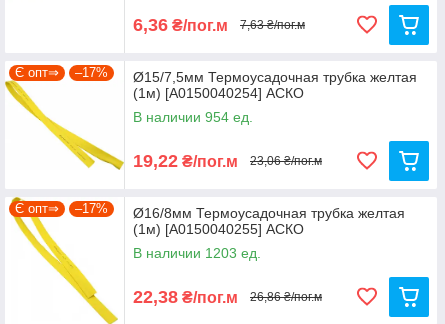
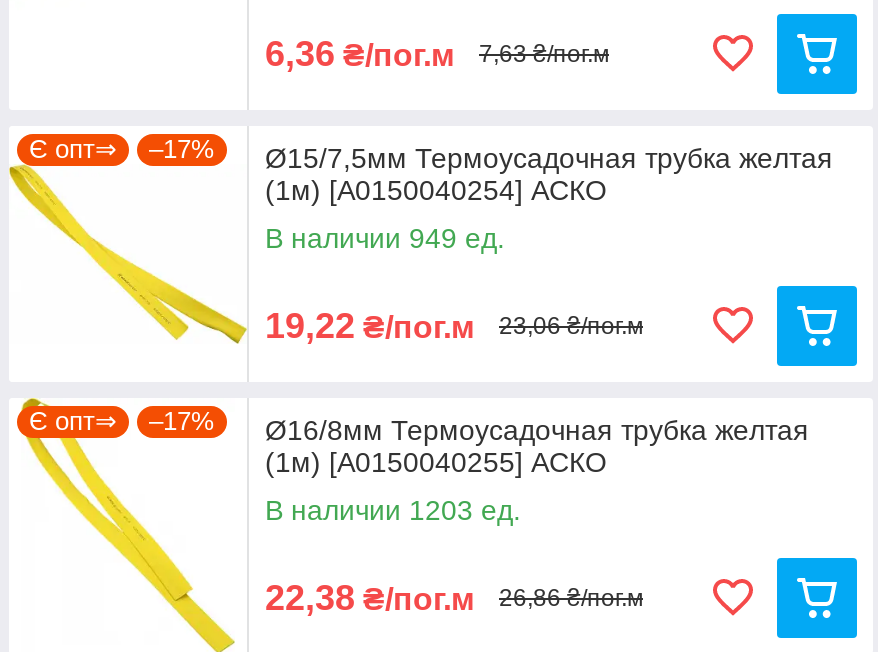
- В наличии 954 ед.
+ В наличии 949 ед.
